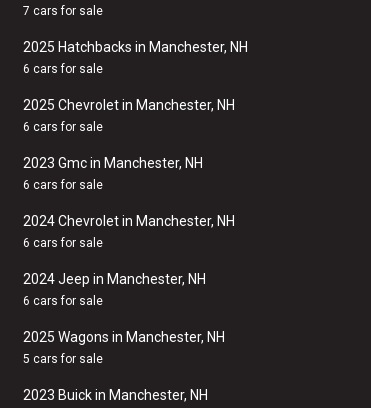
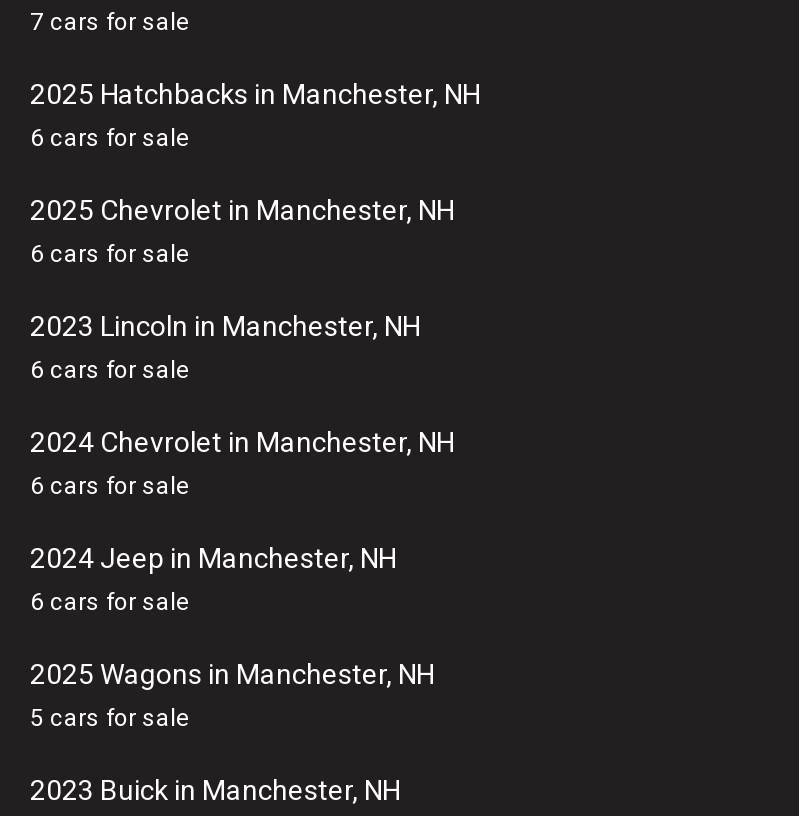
- 2023 Gmc in Manchester, NH
+ 2023 Lincoln in Manchester, NH
